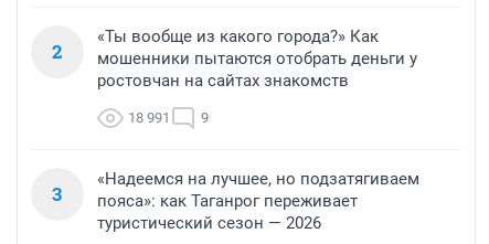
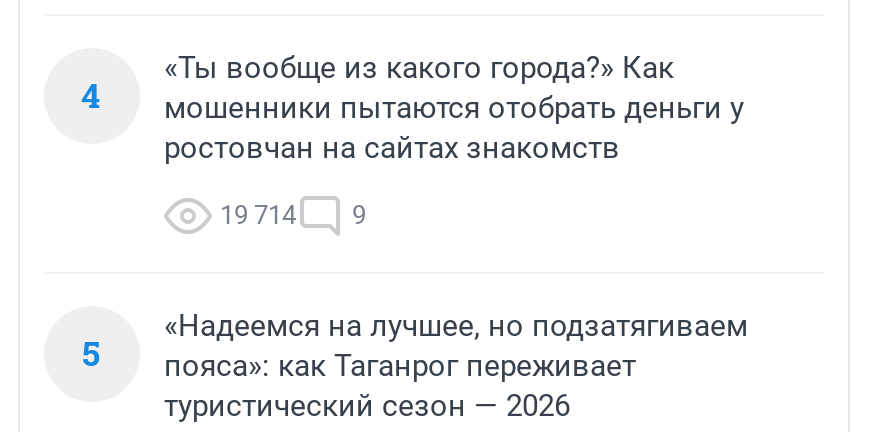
- 2 мошенники пытаются отобрать деньги у
+ 4 мошенники пытаются отобрать деньги у

- 18 991 9
+ 19 714 9

- 3 пояса»: как Таганрог переживает
+ 5 пояса»: как Таганрог переживает
